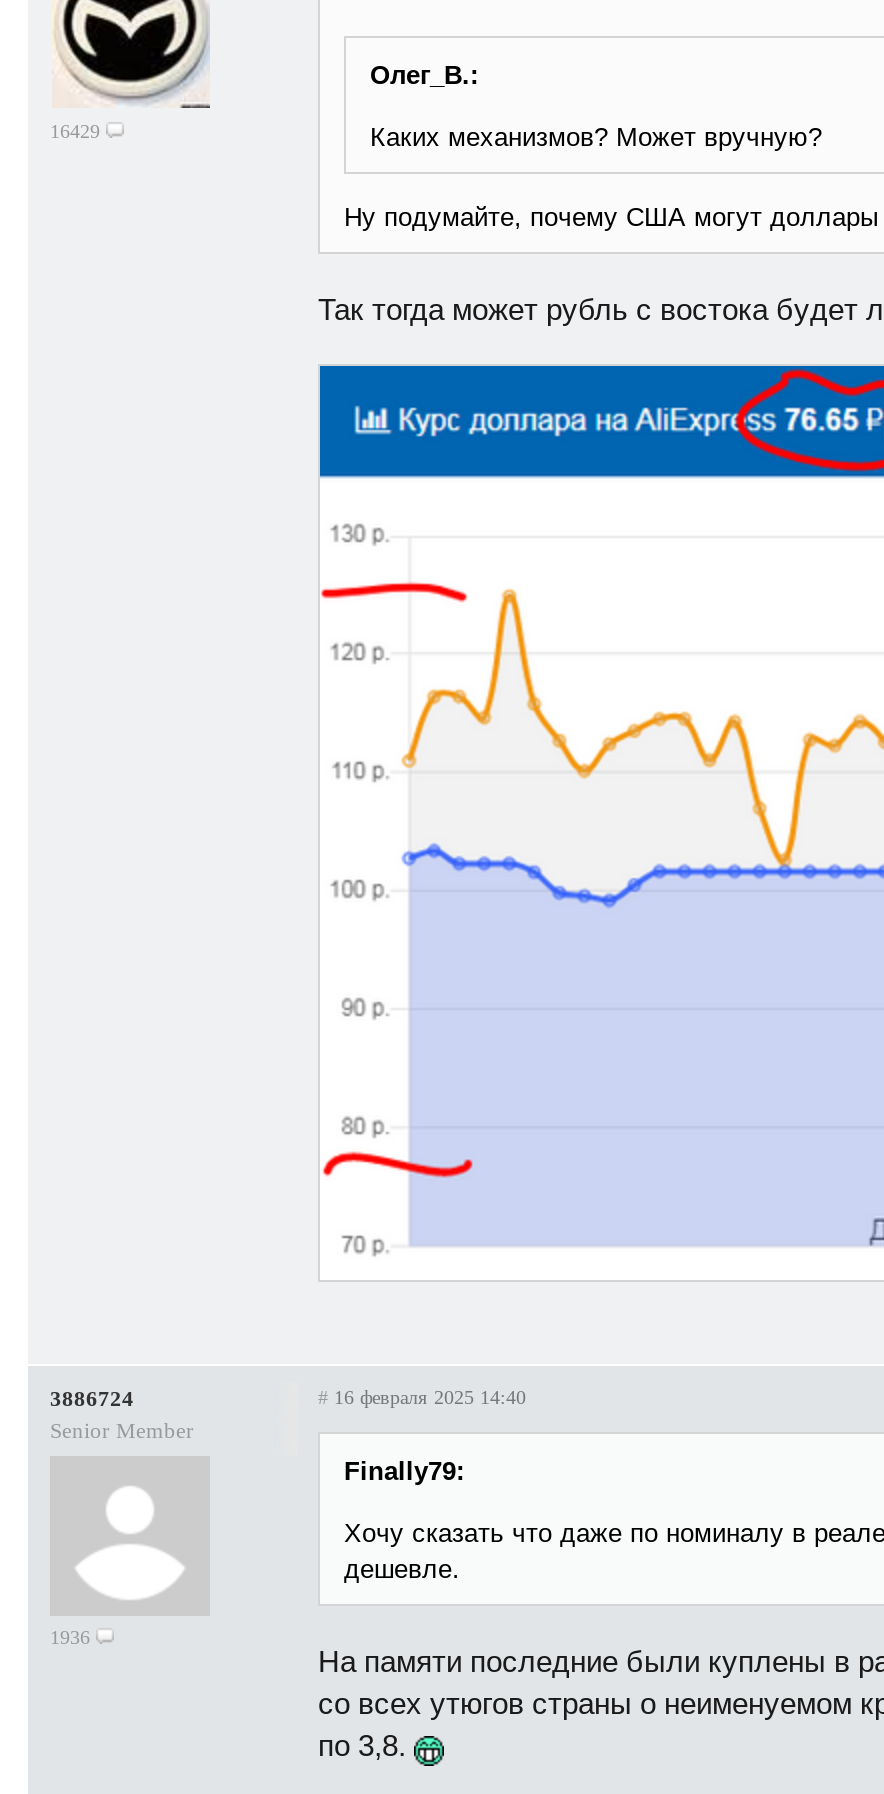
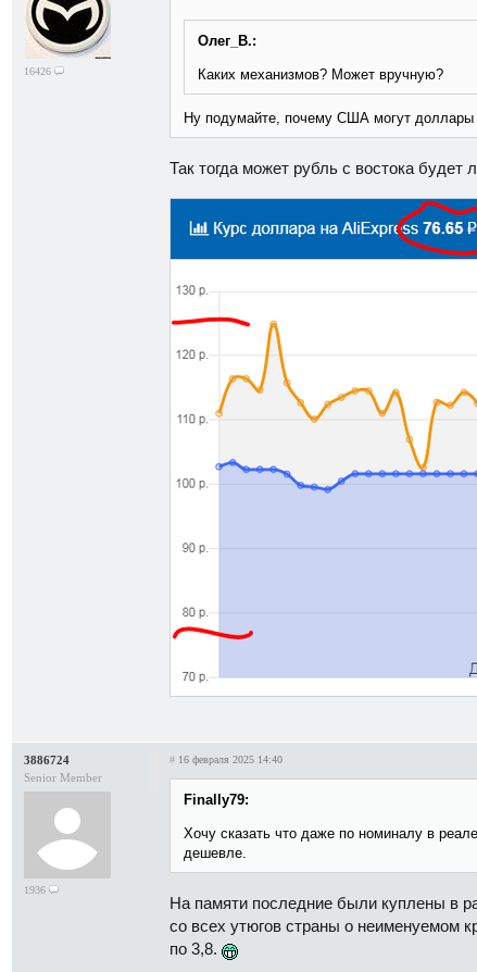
- 16429
+ 16426
